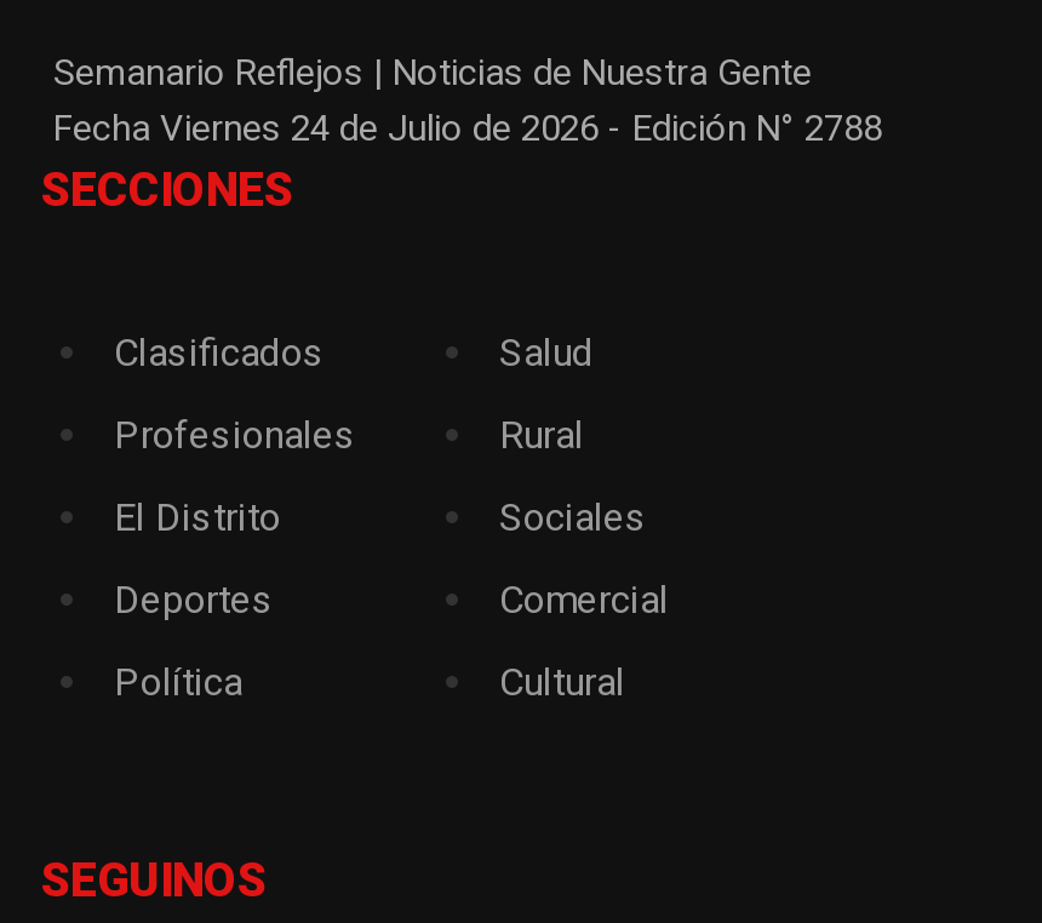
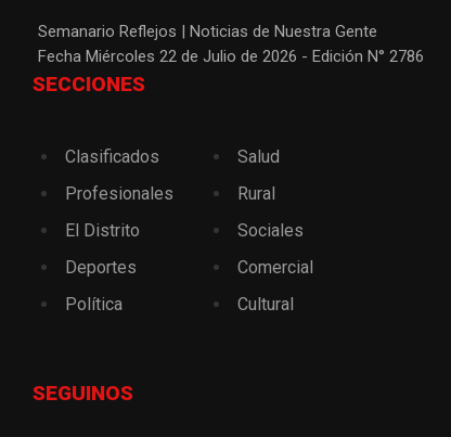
- Fecha Viernes 24 de Julio de 2026 - Edición N° 2788
+ Fecha Miércoles 22 de Julio de 2026 - Edición N° 2786
